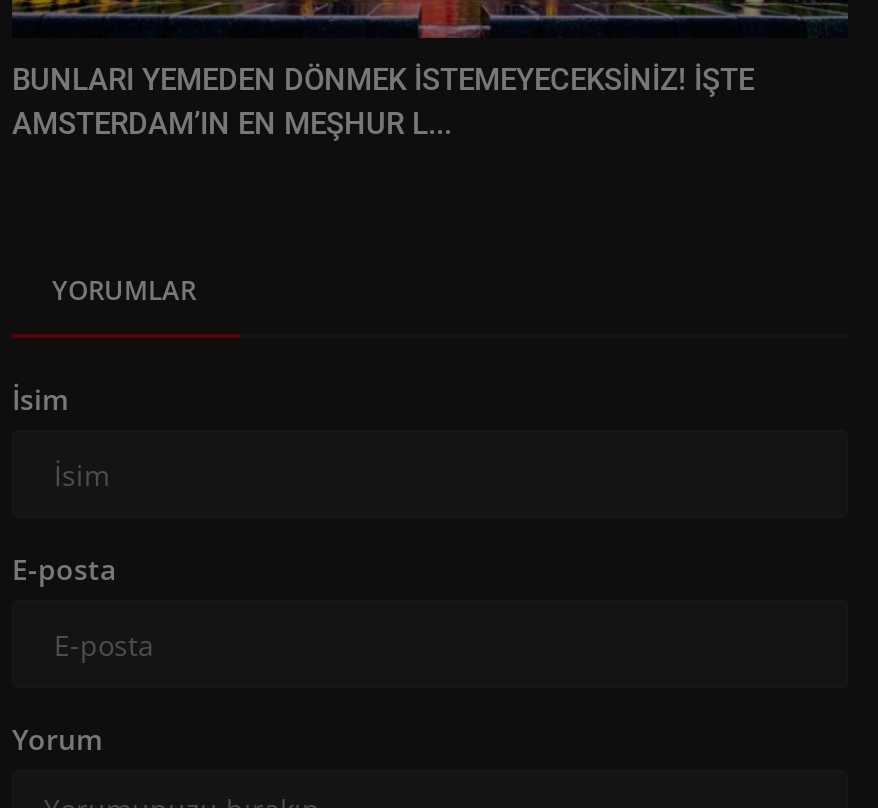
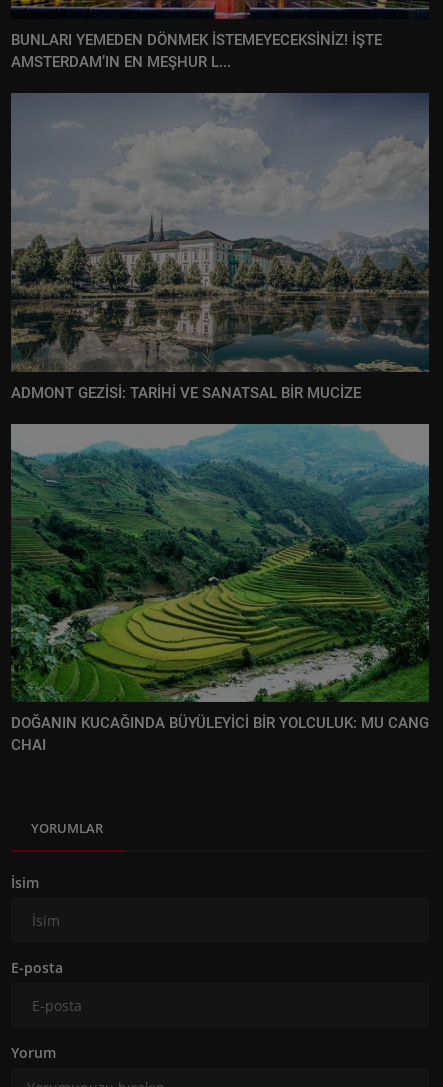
+ [image]
+ ADMONT GEZİSİ: TARİHİ VE SANATSAL BİR MUCİZE

+ [image]
+ DOĞANIN KUCAĞINDA BÜYÜLEYİCİ BİR YOLCULUK: MU CANG
+ CHAI
